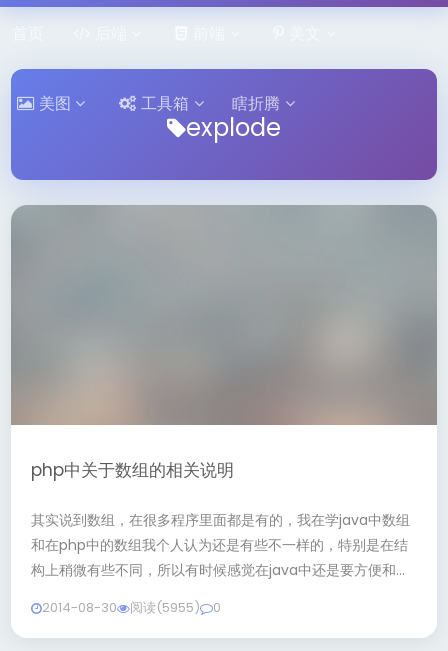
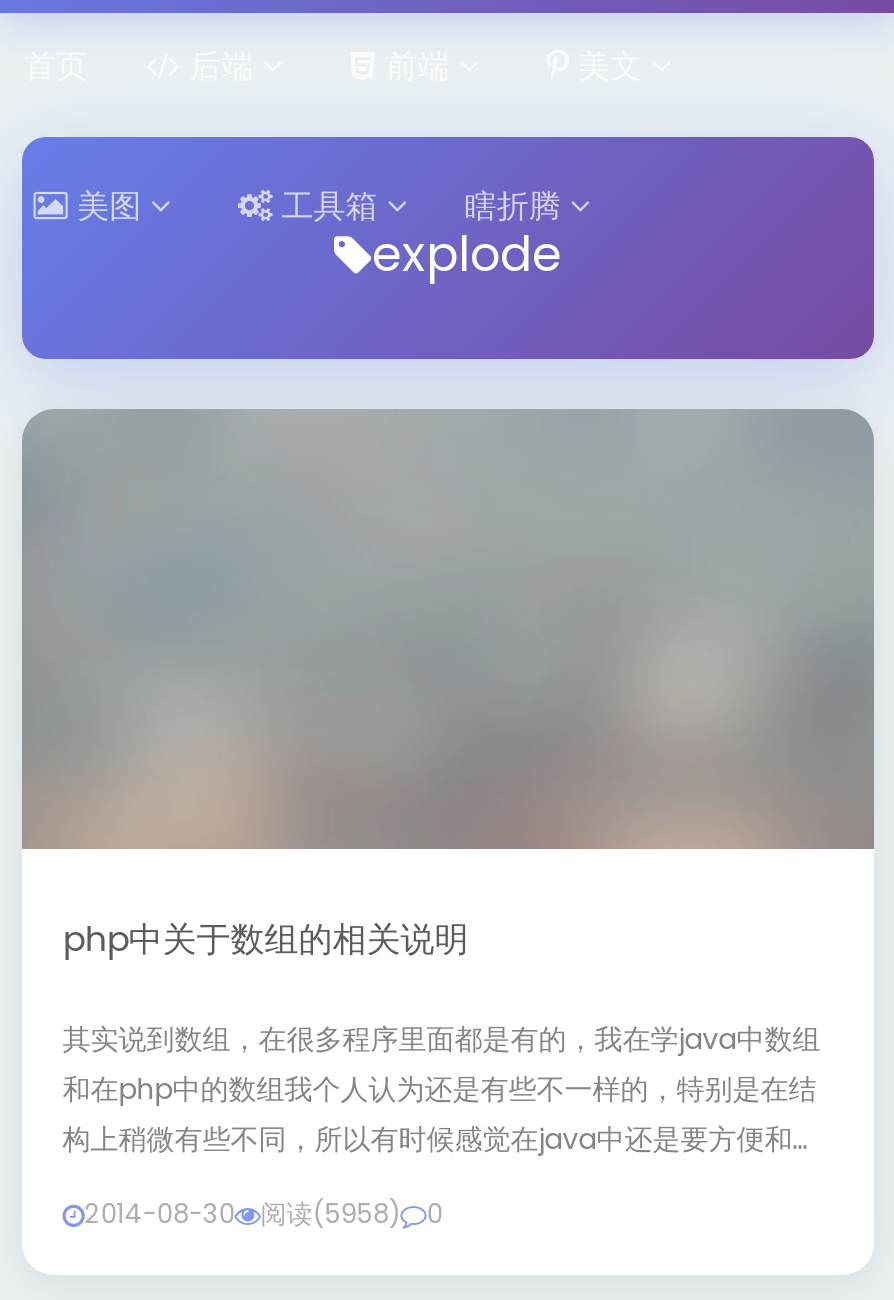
- 2014-08-30 阅读(5955) 0
+ 2014-08-30 阅读(5958) 0
